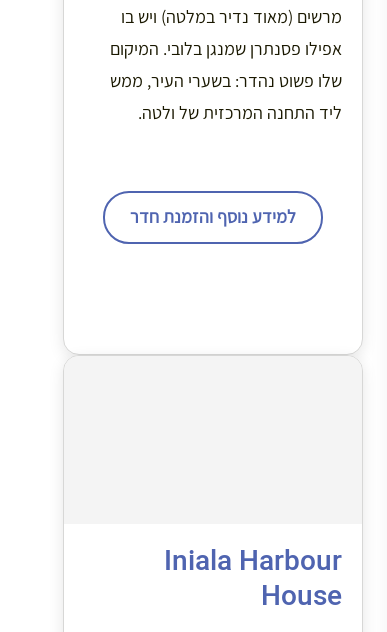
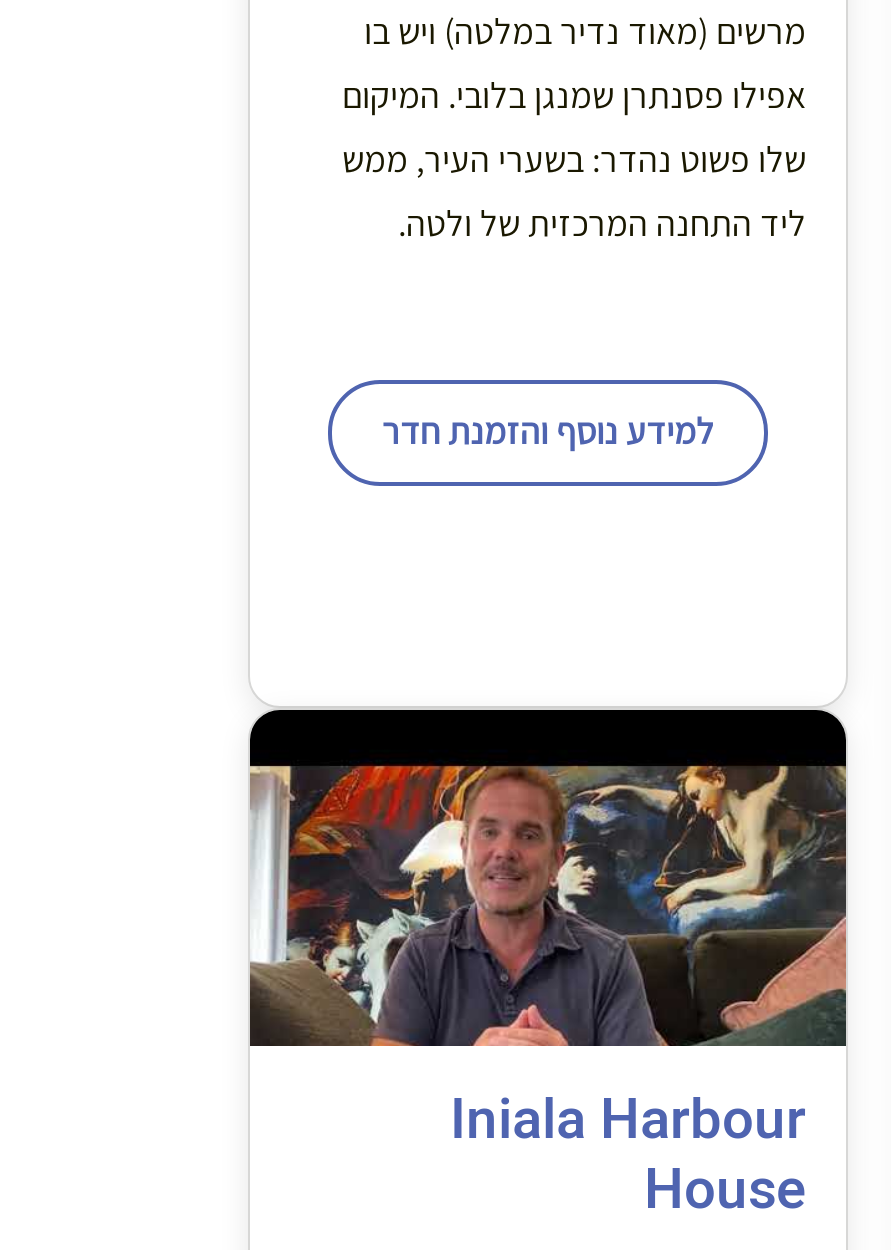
+ [image]
